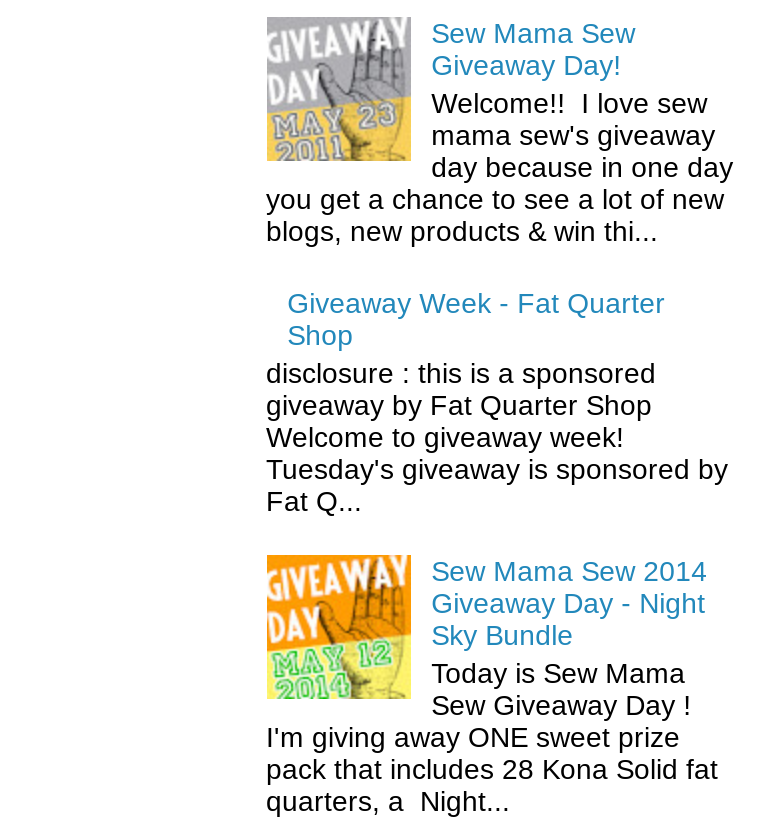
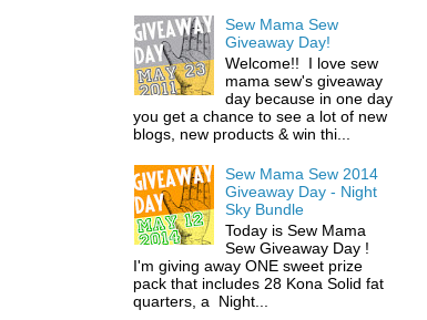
- Giveaway Week - Fat Quarter
- Shop
- disclosure : this is a sponsored
- giveaway by Fat Quarter Shop
- Welcome to giveaway week!
- Tuesday's giveaway is sponsored by
- Fat Q...
